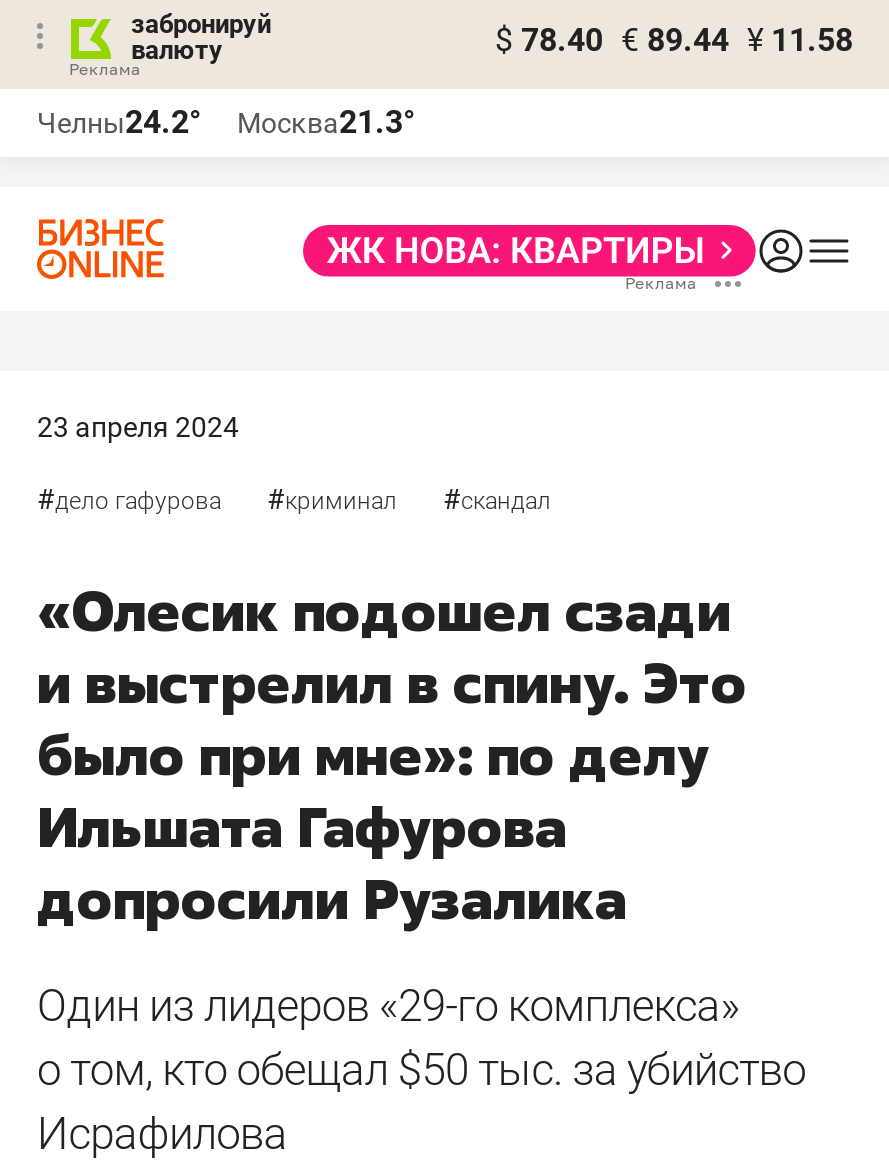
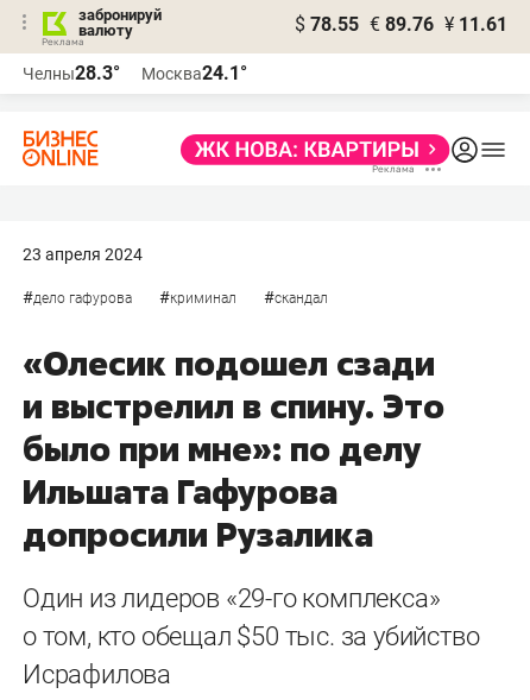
- $ 78.40 € 89.44 ¥ 11.58
+ $ 78.55 € 89.76 ¥ 11.61

- Челны24.2°
+ Челны28.3°

- Москва21.3°
+ Москва24.1°
